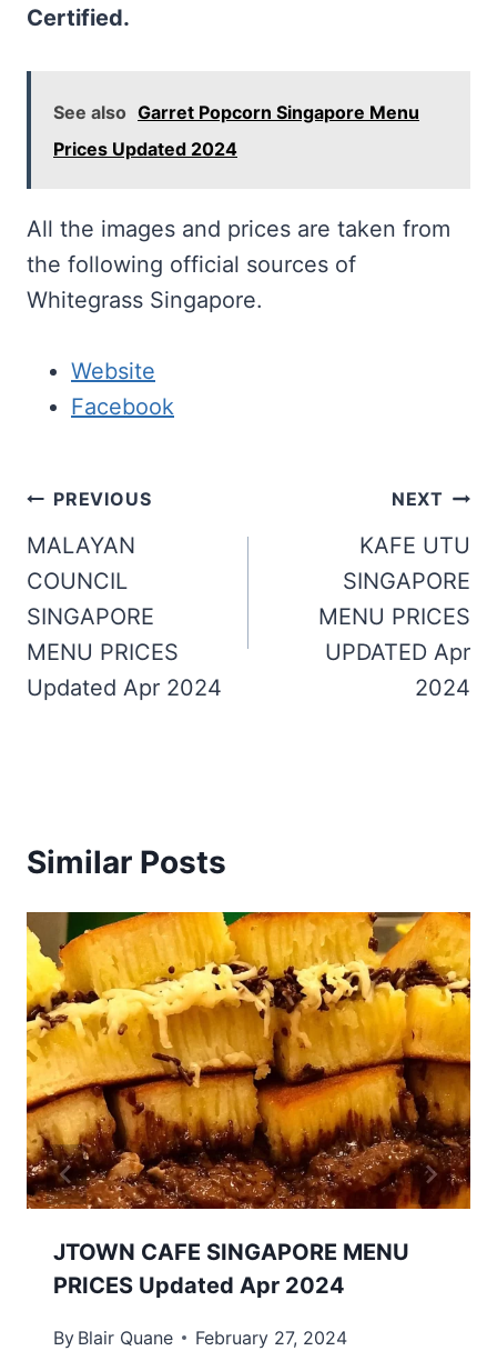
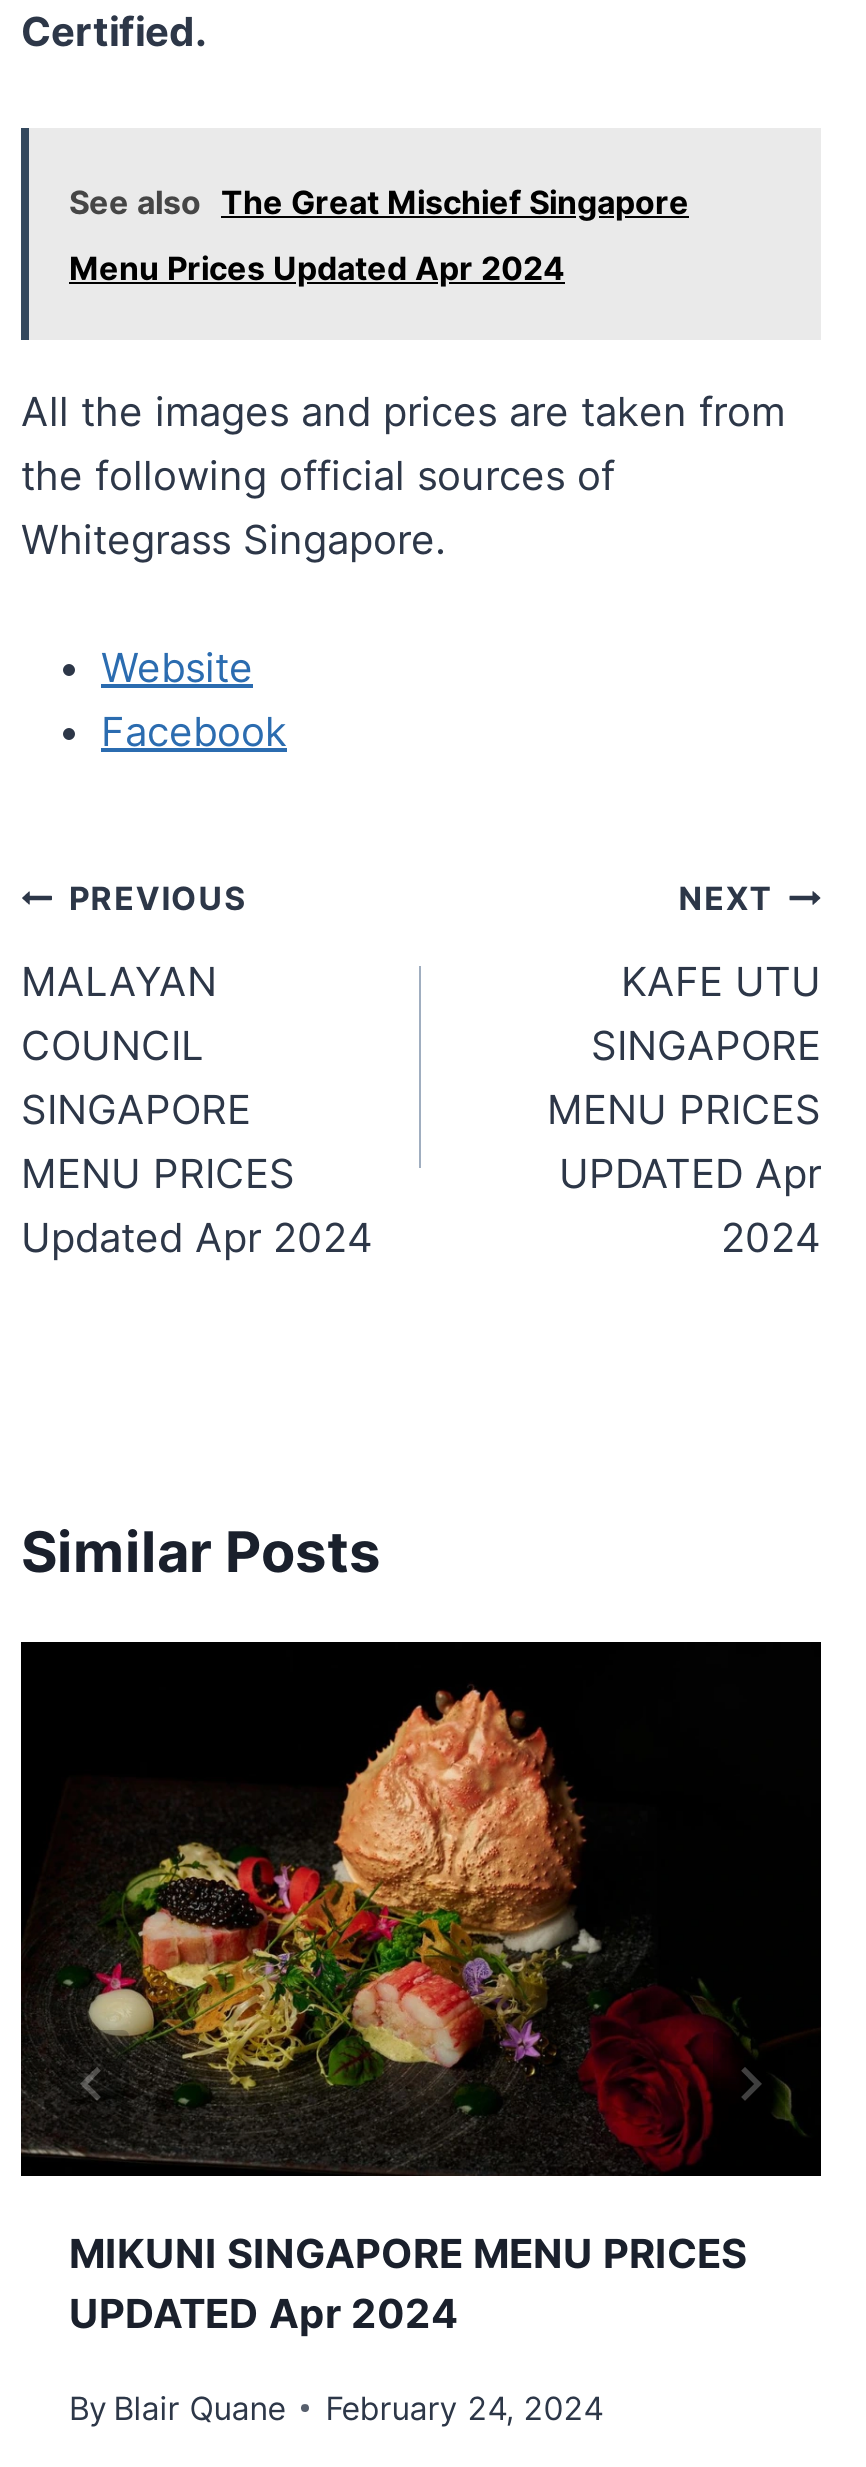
- See also Garret Popcorn Singapore Menu
+ See also The Great Mischief Singapore

- Prices Updated 2024
+ Menu Prices Updated Apr 2024

- [image]
- JTOWN CAFE SINGAPORE MENU
- PRICES Updated Apr 2024
+ [image]
+ MIKUNI SINGAPORE MENU PRICES
+ UPDATED Apr 2024

- By Blair Quane February 27, 2024
+ By Blair Quane February 24, 2024
